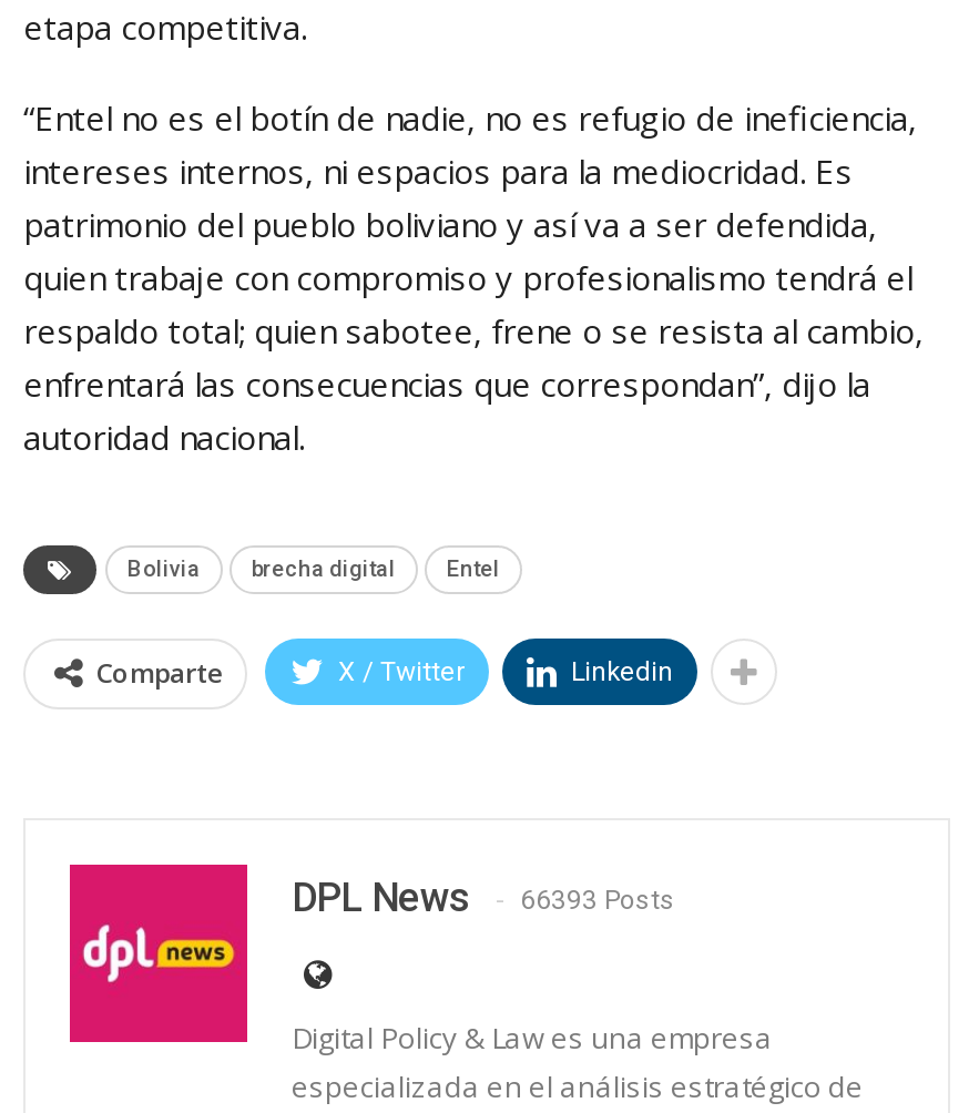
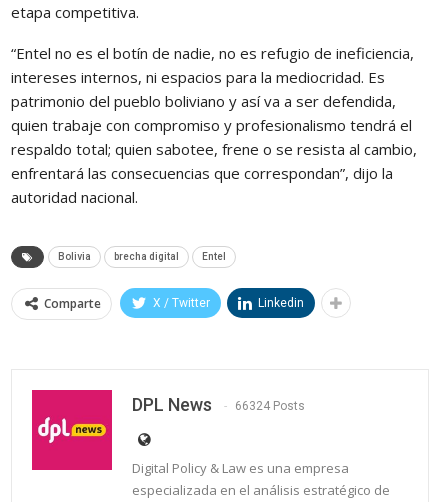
- DPL News 66393 Posts
+ DPL News 66324 Posts
